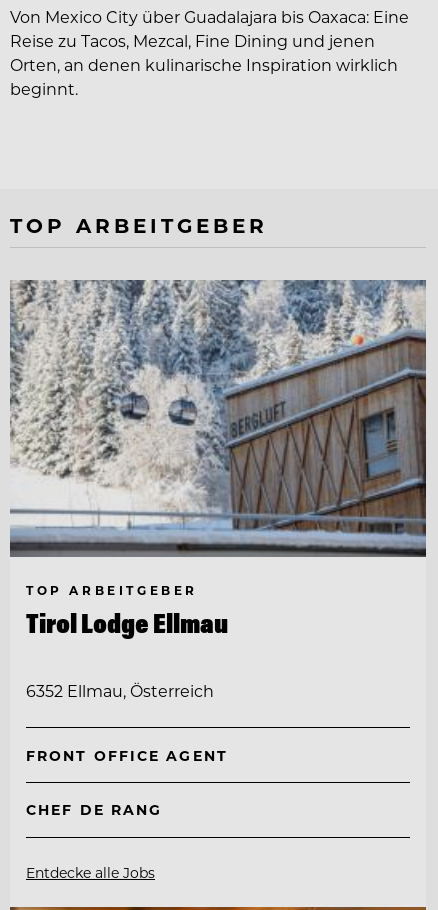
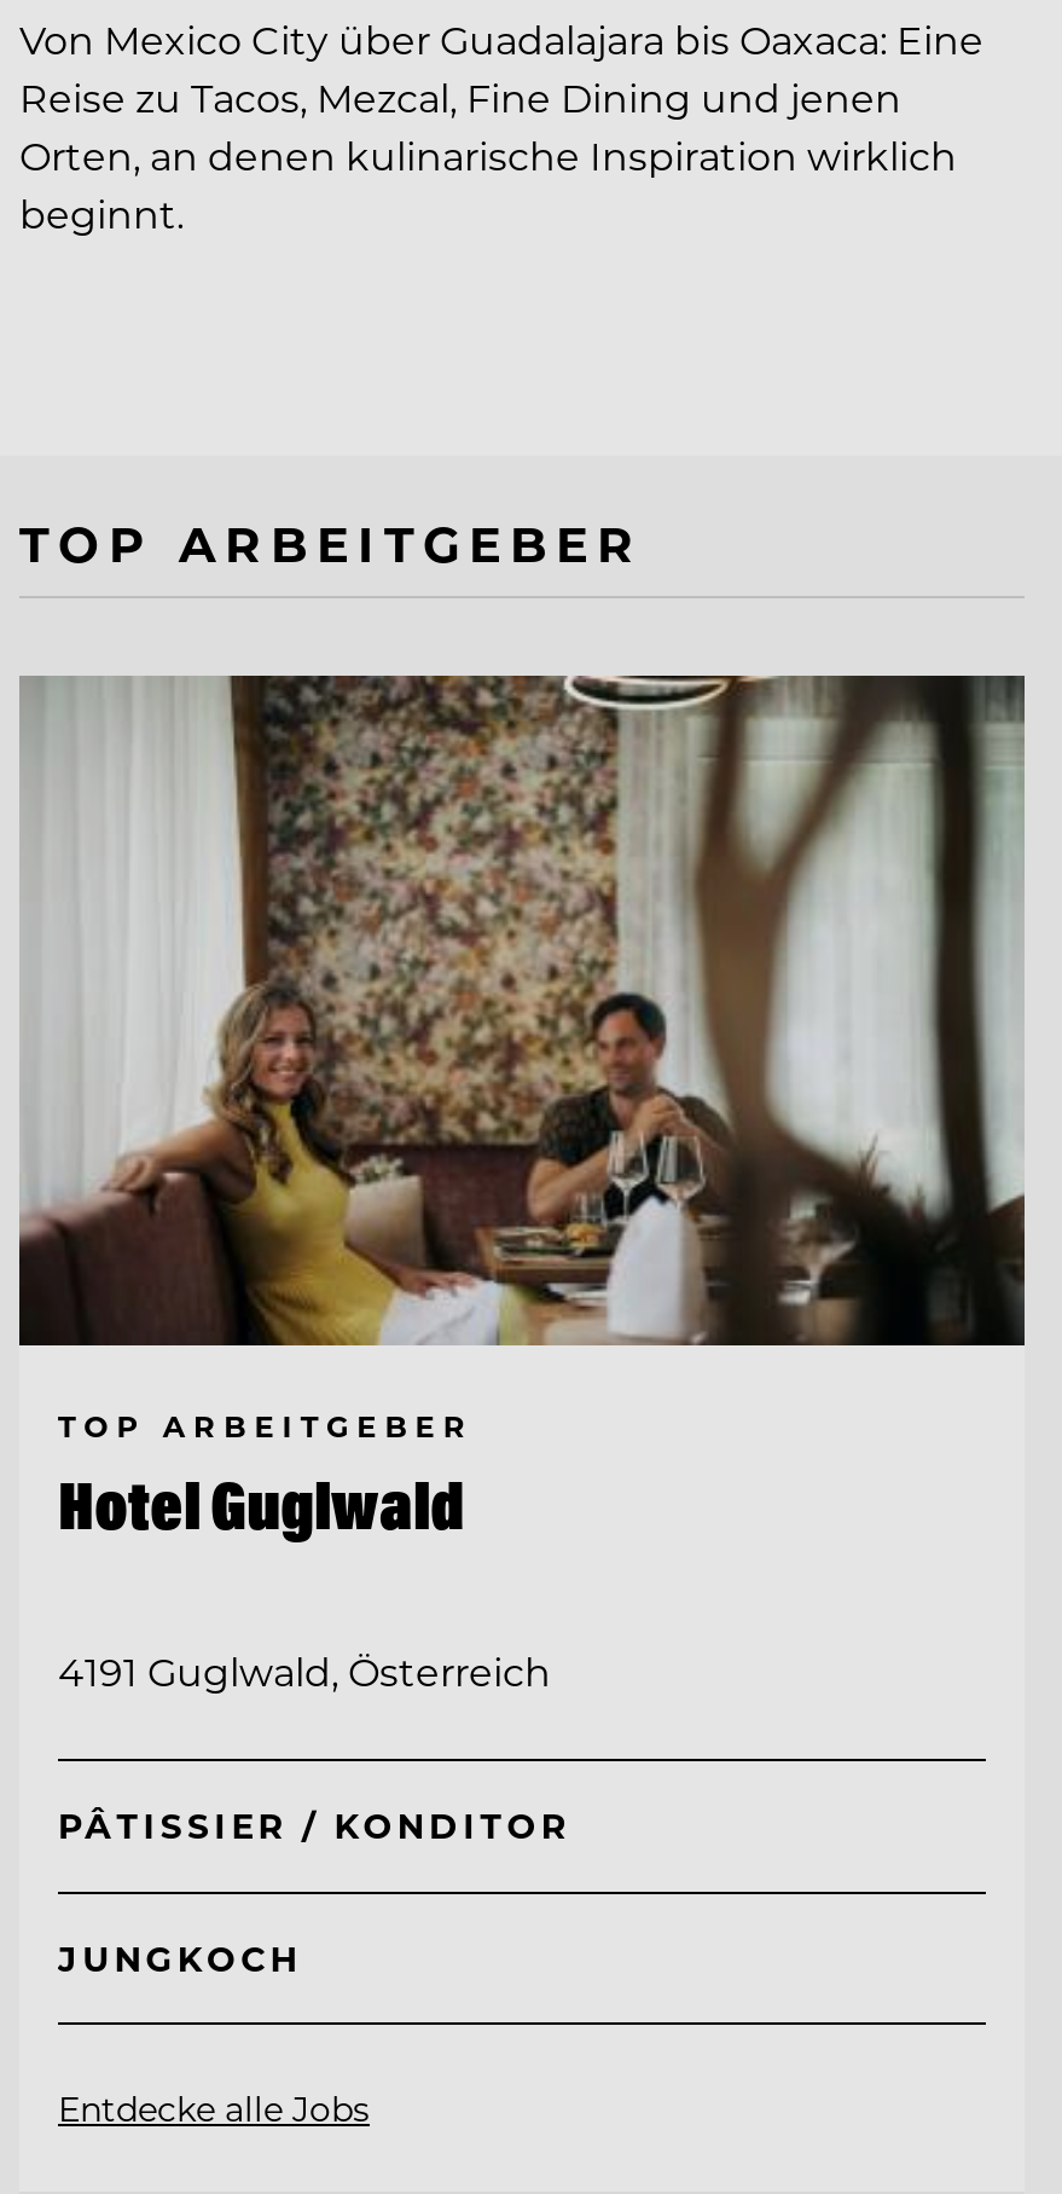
- [image]
+ [image]

- Tirol Lodge Ellmau
+ Hotel Guglwald

- 6352 Ellmau, Österreich
+ 4191 Guglwald, Österreich

- FRONT OFFICE AGENT
+ PÂTISSIER / KONDITOR

- CHEF DE RANG
+ JUNGKOCH
